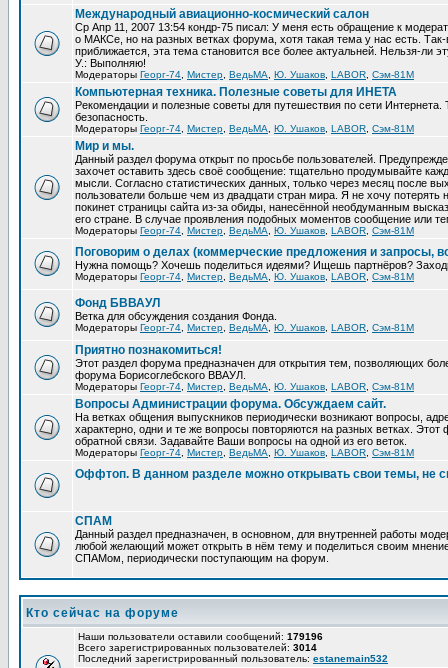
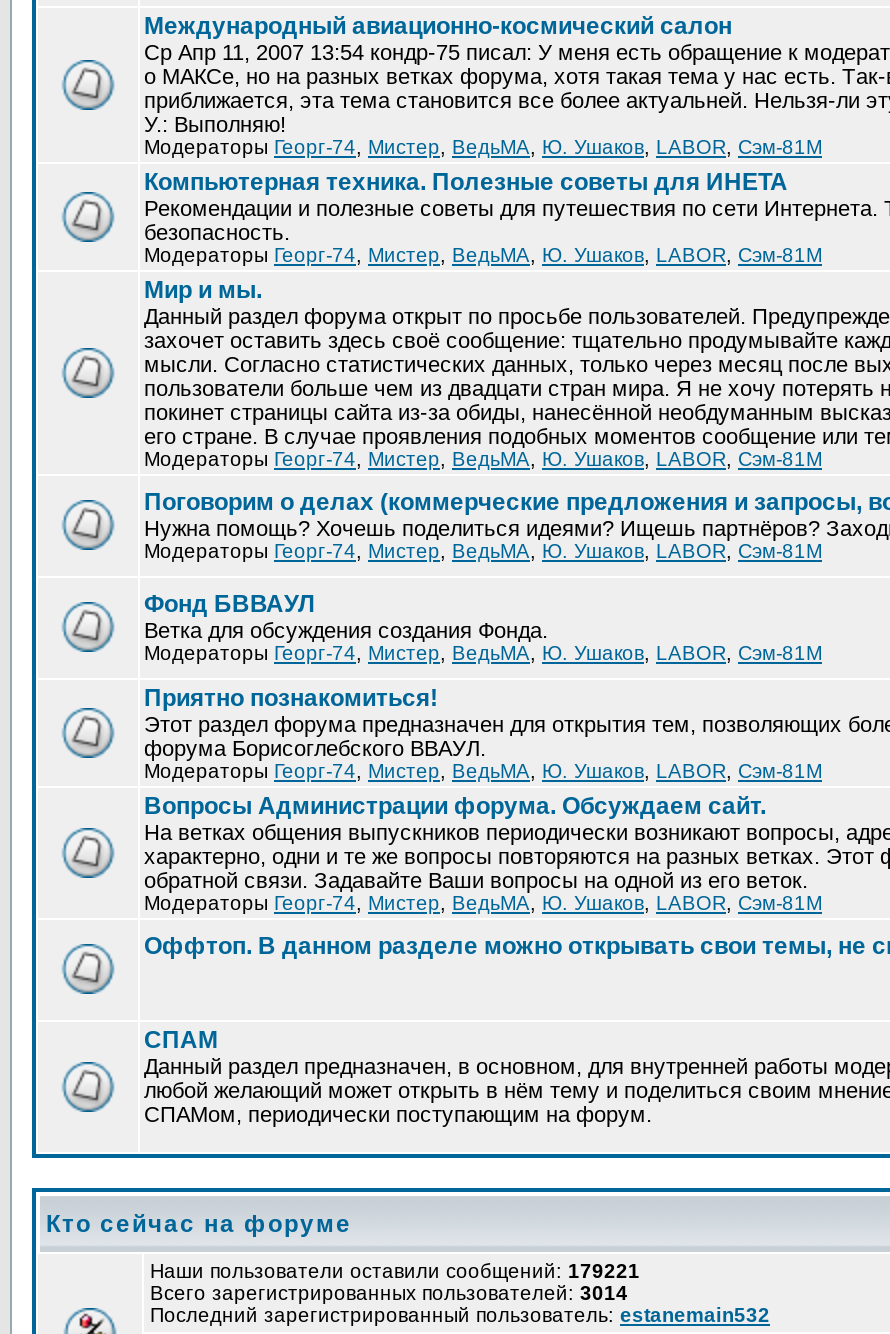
- Наши пользователи оставили сообщений: 179196
+ Наши пользователи оставили сообщений: 179221
